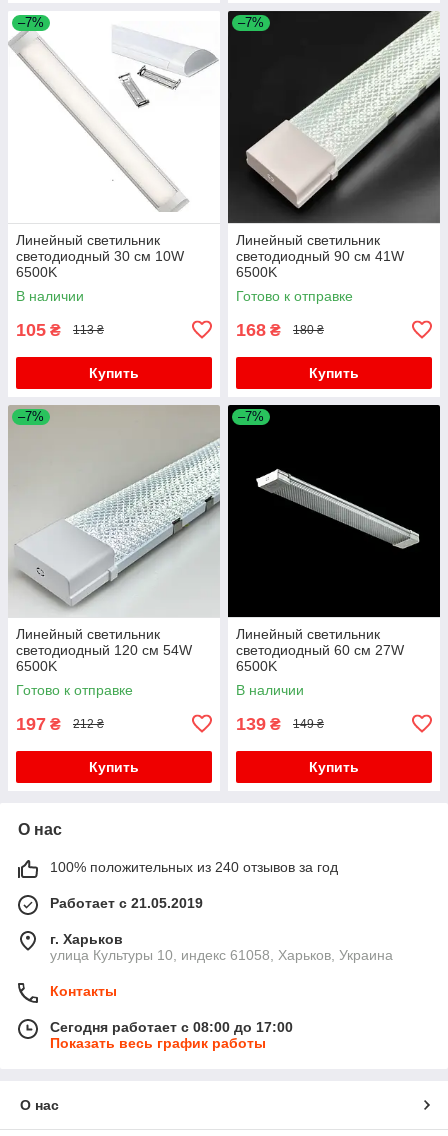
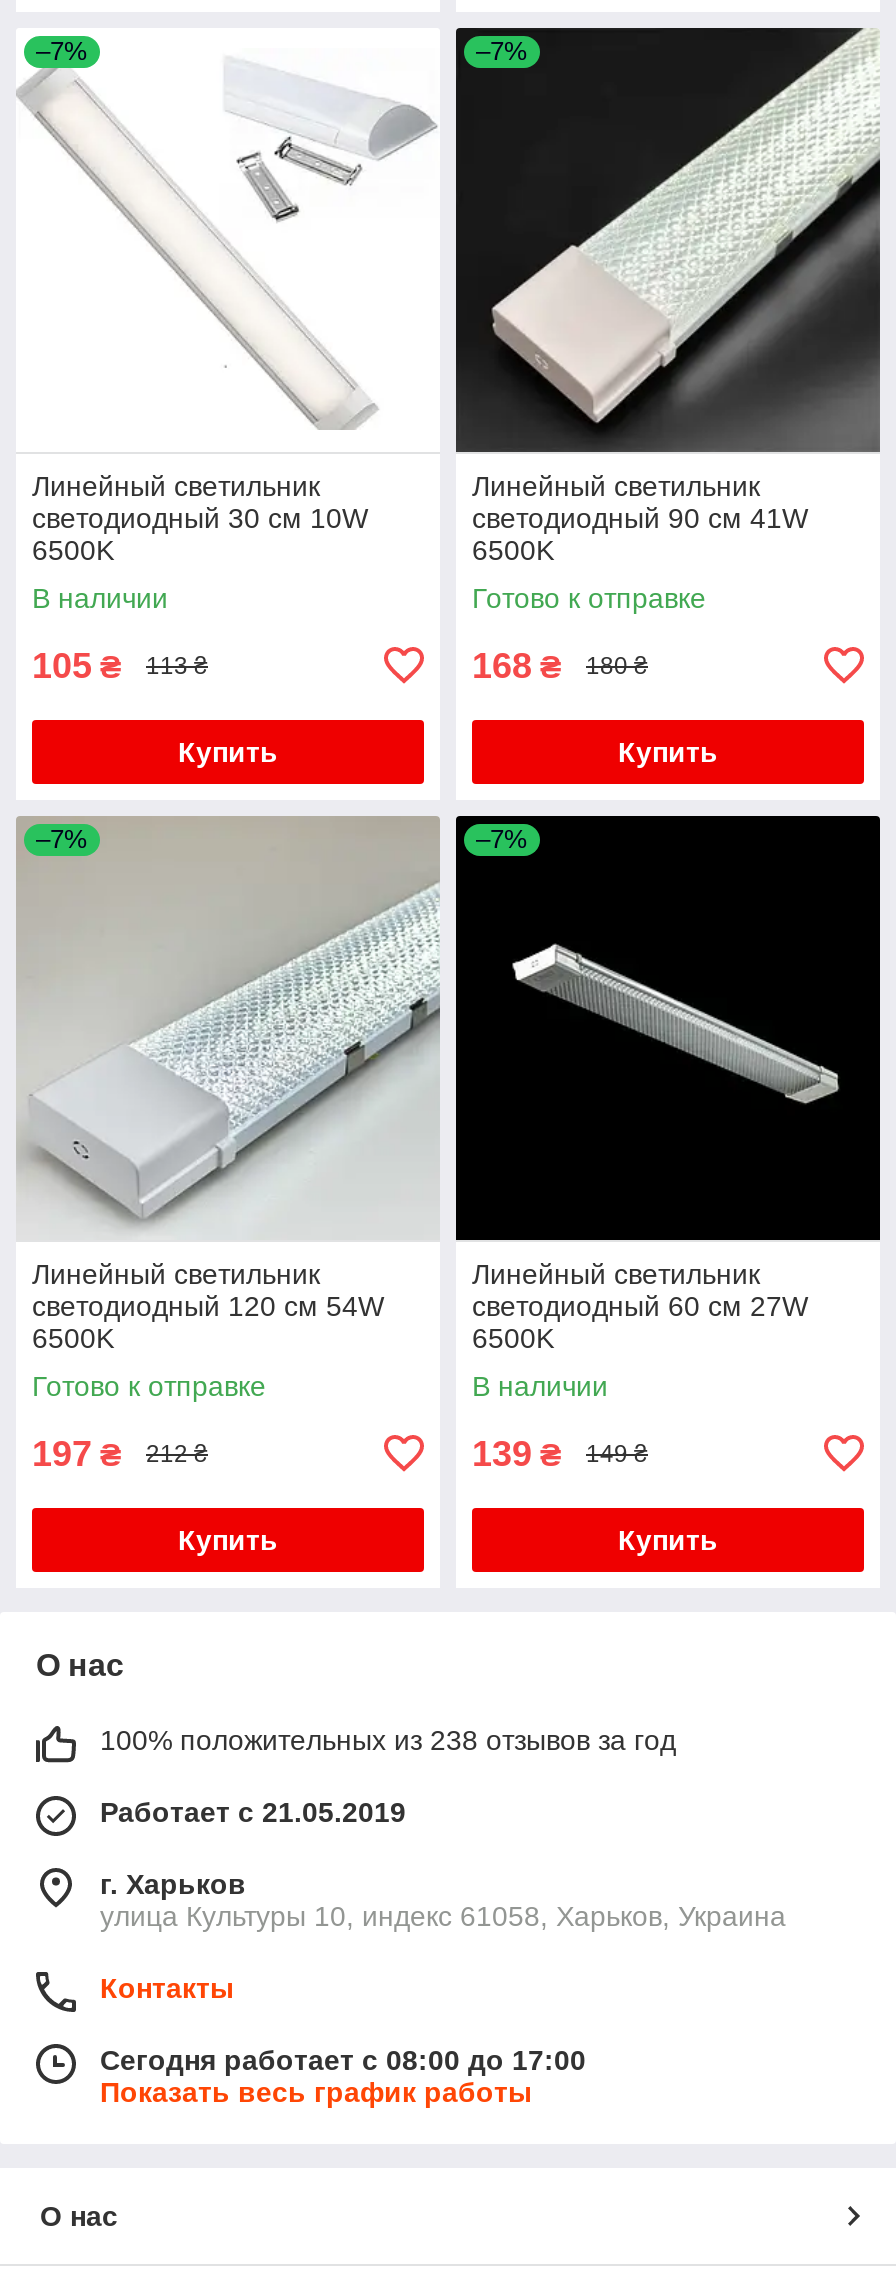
- 100% положительных из 240 отзывов за год
+ 100% положительных из 238 отзывов за год
